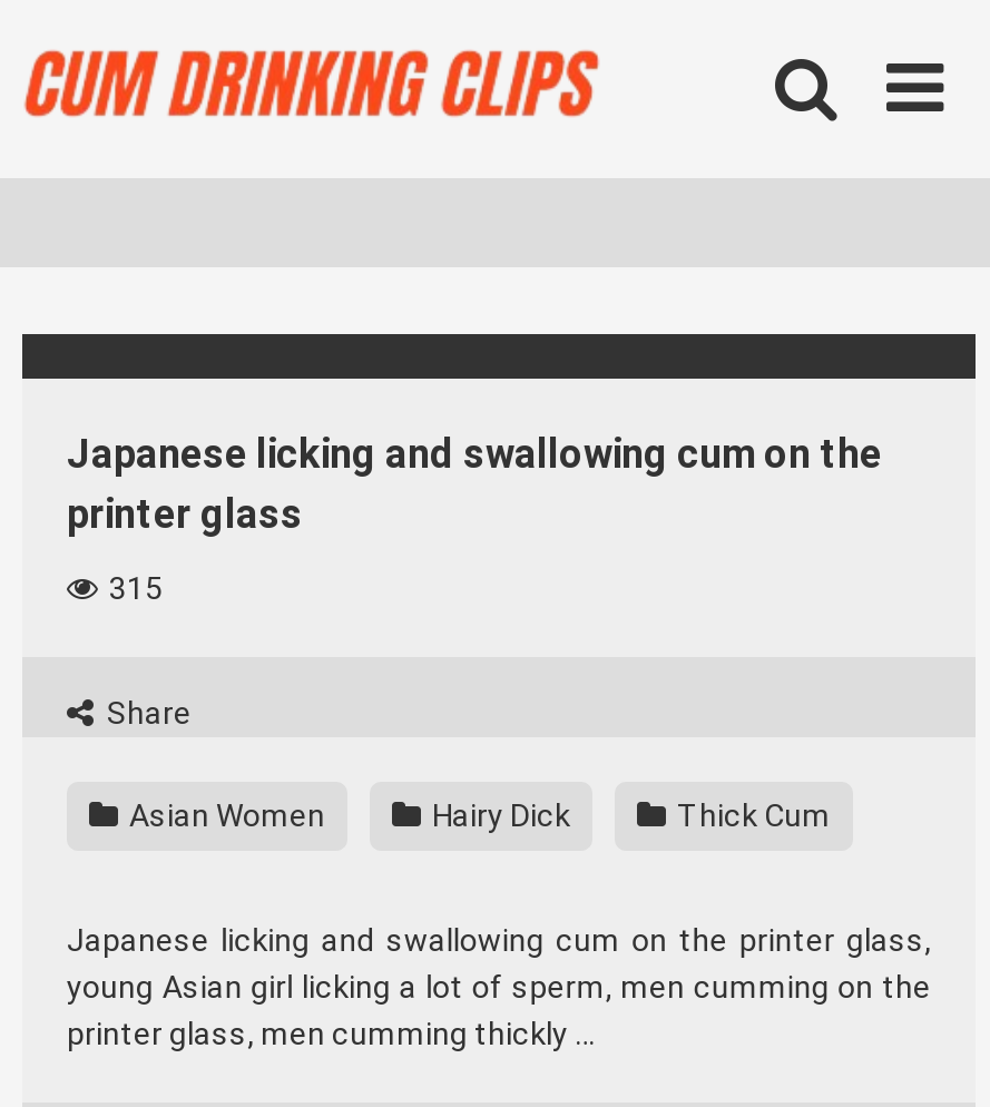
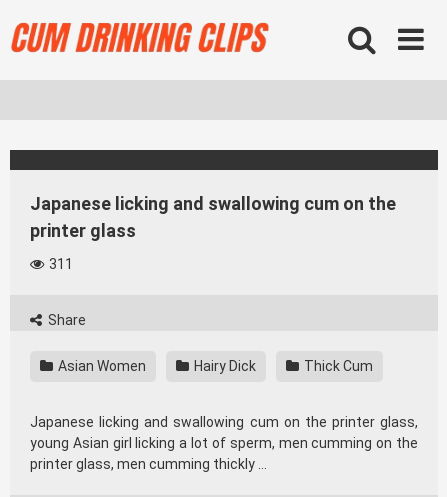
- 315
+ 311
